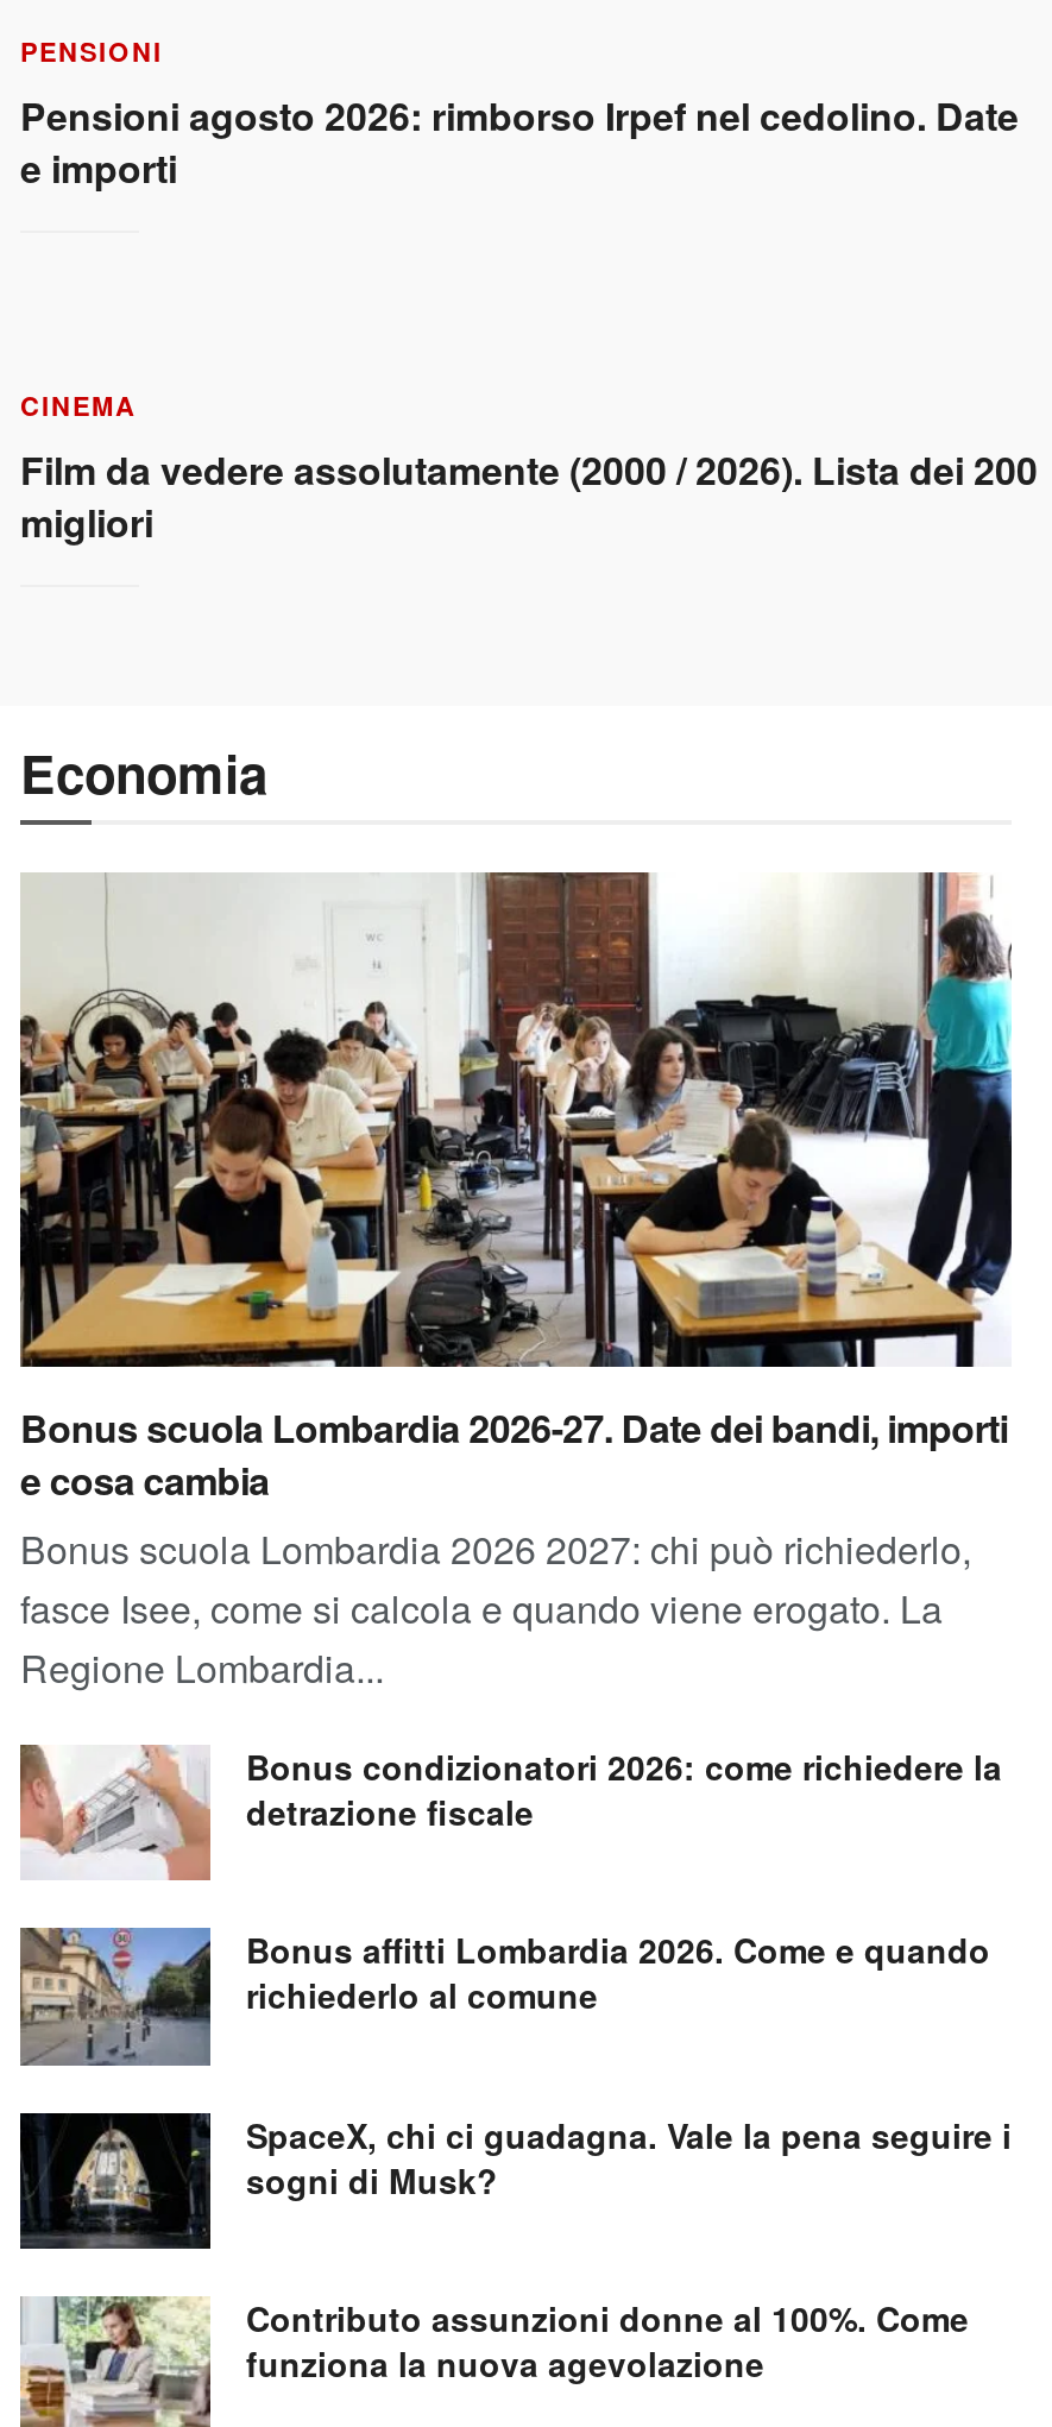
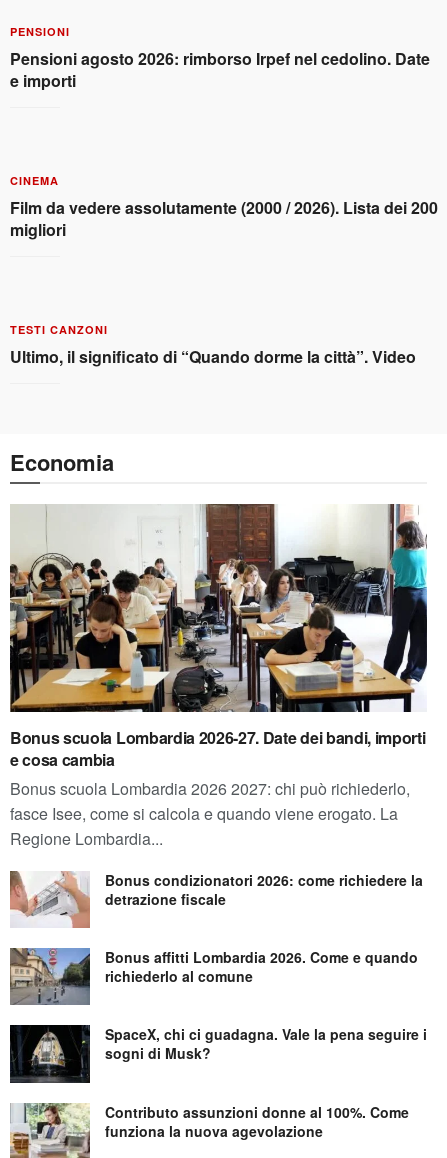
+ TESTI CANZONI
+ Ultimo, il significato di “Quando dorme la città”. Video
